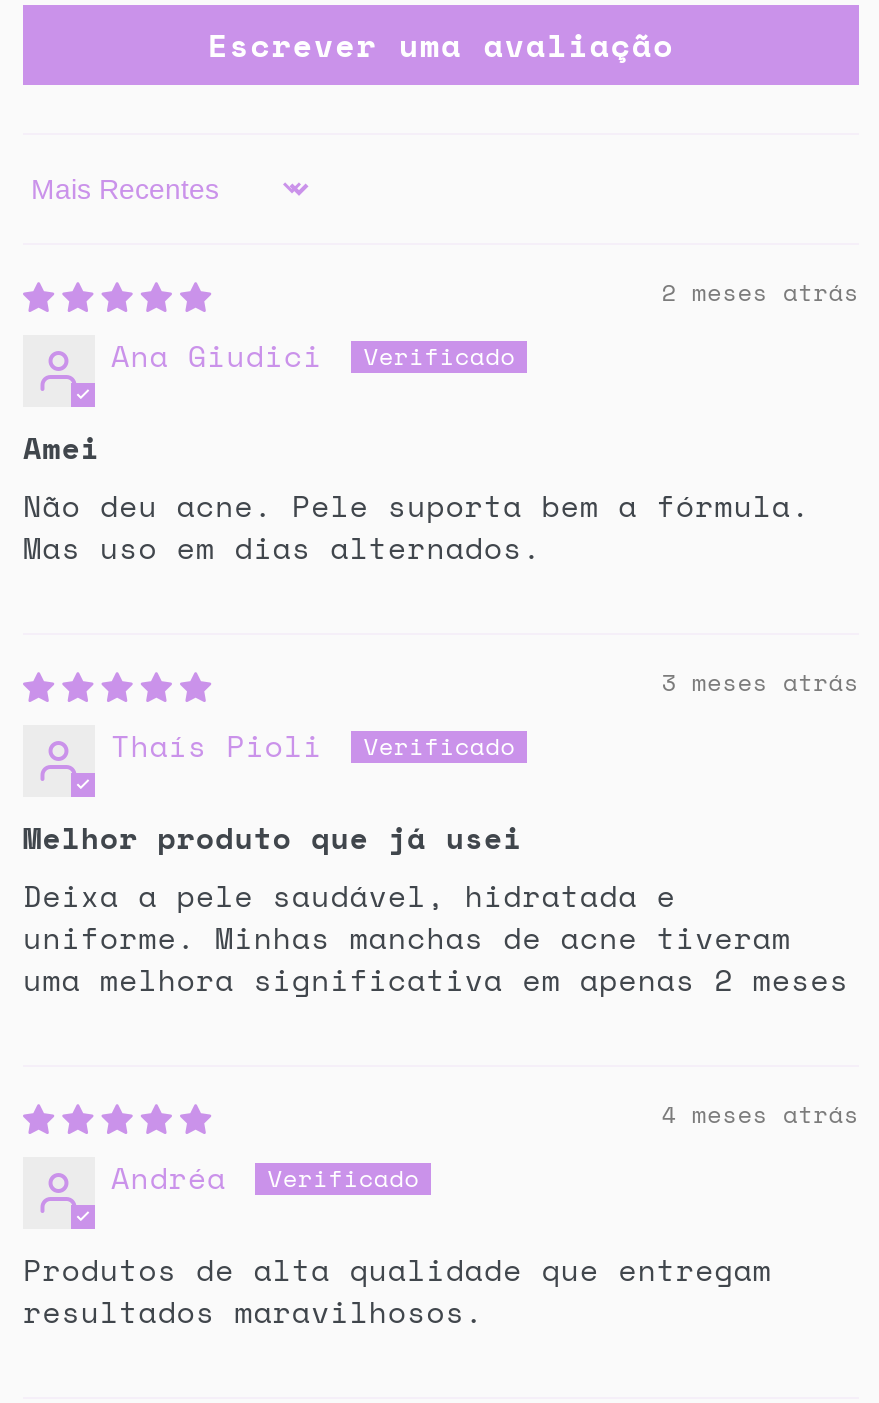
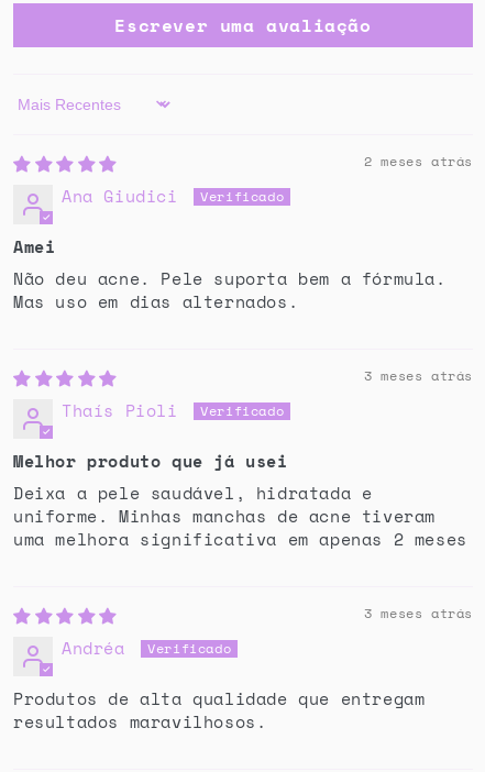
- 4 meses atrás
+ 3 meses atrás
